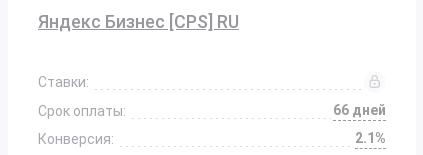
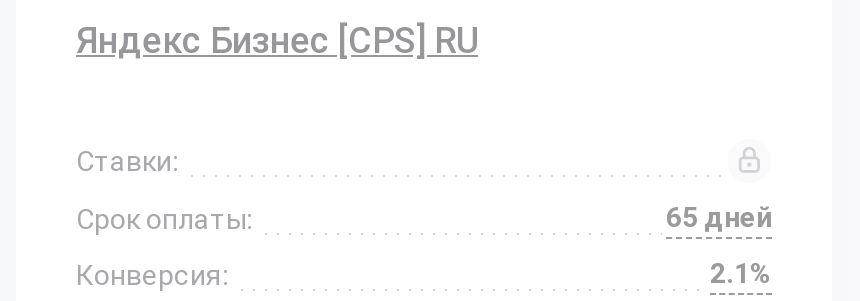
- 66 дней
+ 65 дней
